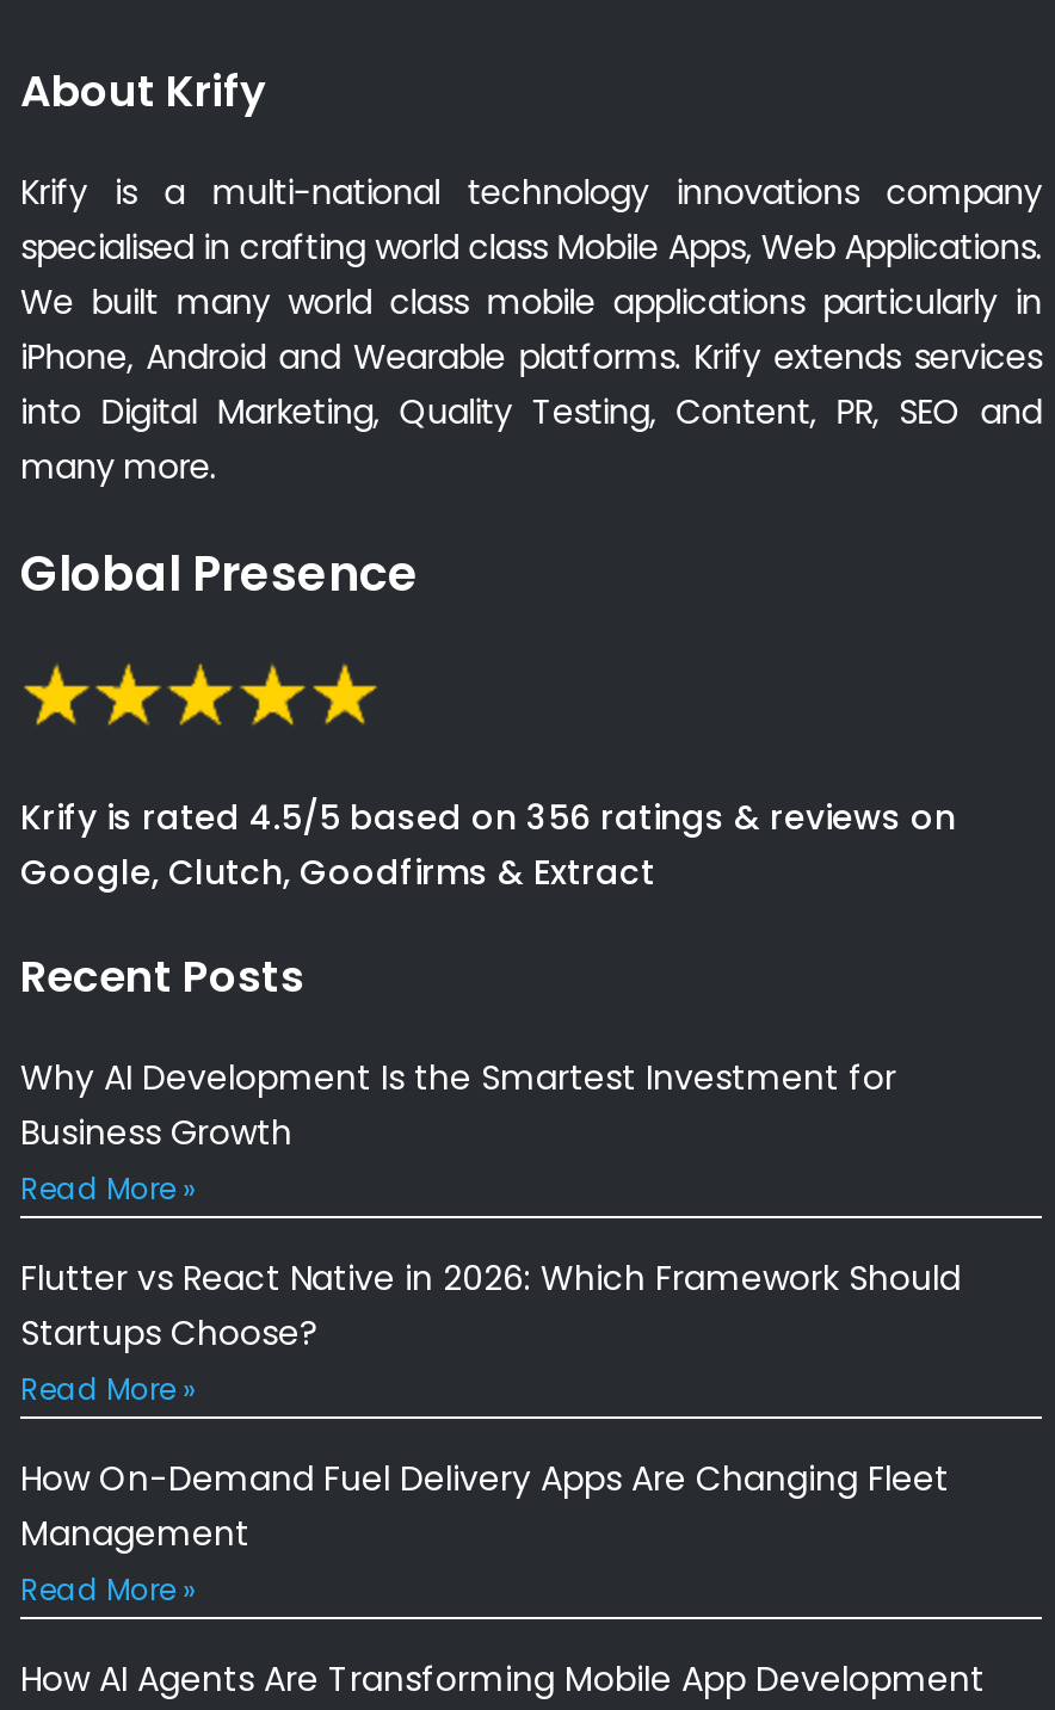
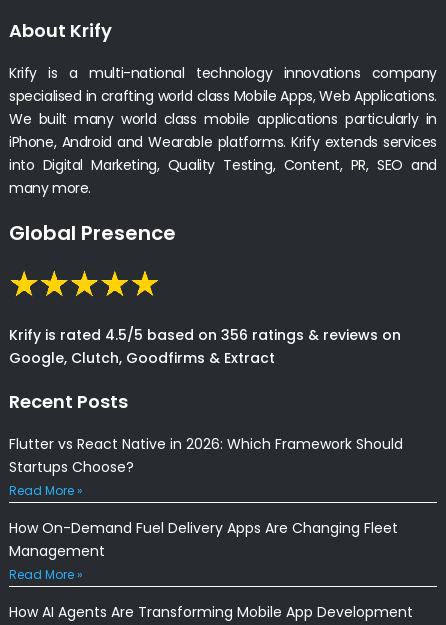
- Why AI Development Is the Smartest Investment for
- Business Growth
- Read More »
